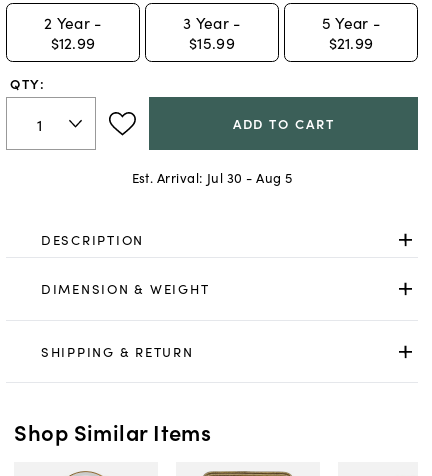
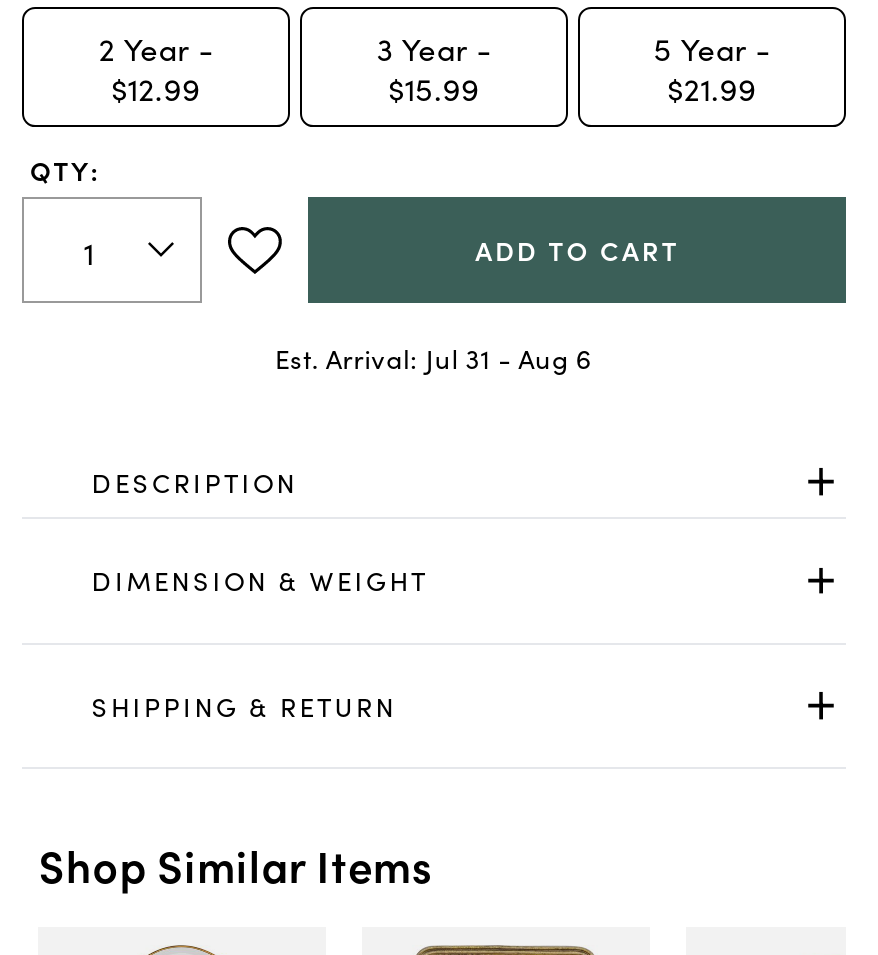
- Est. Arrival: Jul 30 - Aug 5
+ Est. Arrival: Jul 31 - Aug 6
